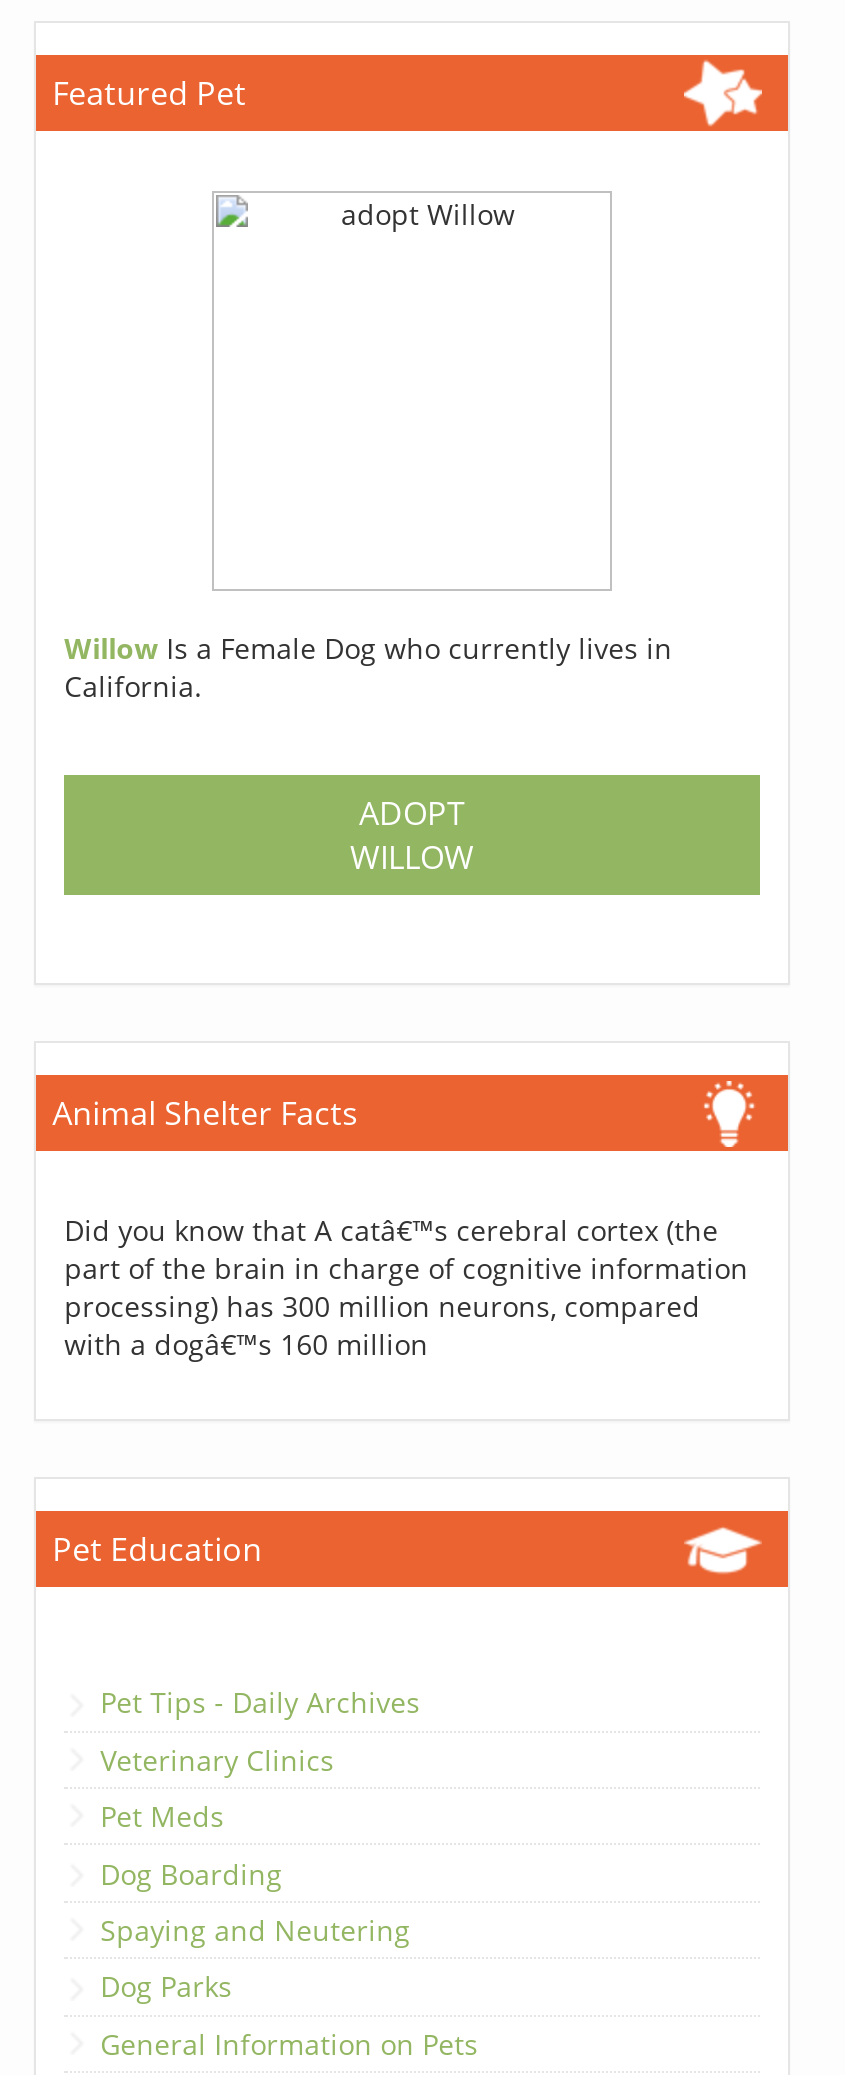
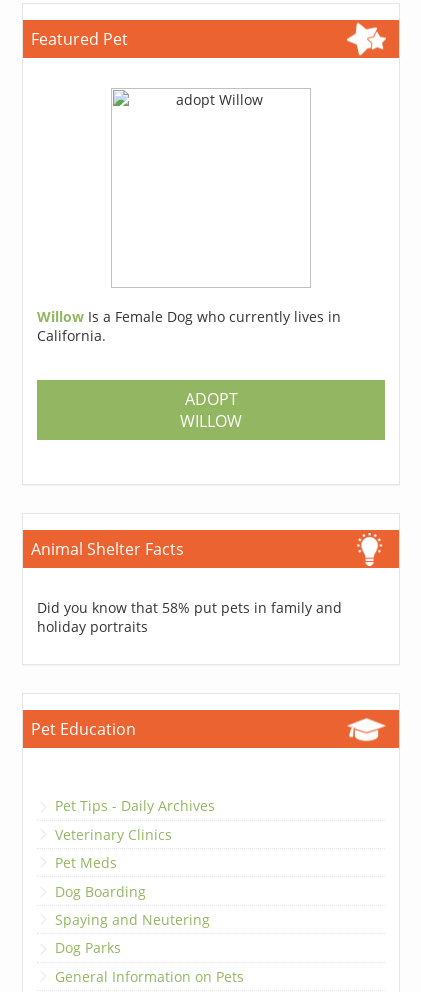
- Did you know that A catâ€™s cerebral cortex (the
- part of the brain in charge of cognitive information
- processing) has 300 million neurons, compared
- with a dogâ€™s 160 million
+ Did you know that 58% put pets in family and
+ holiday portraits
